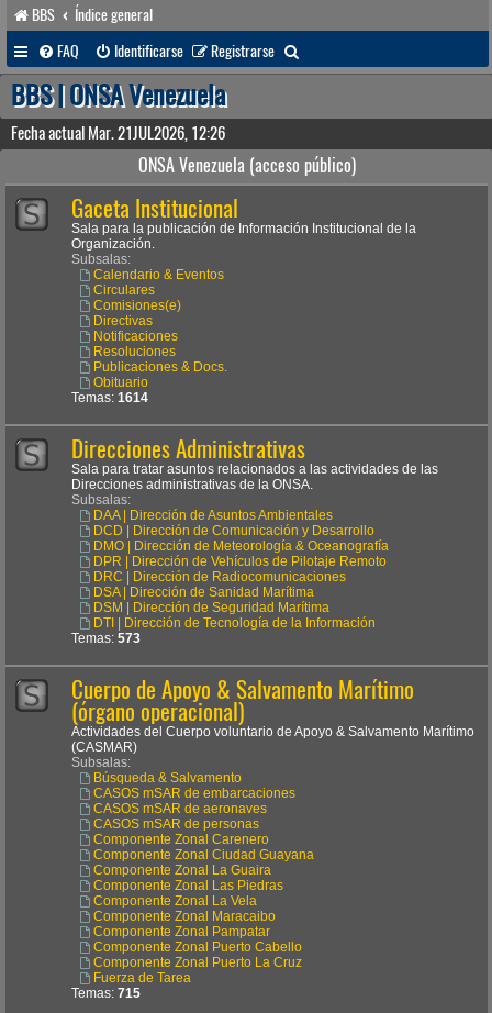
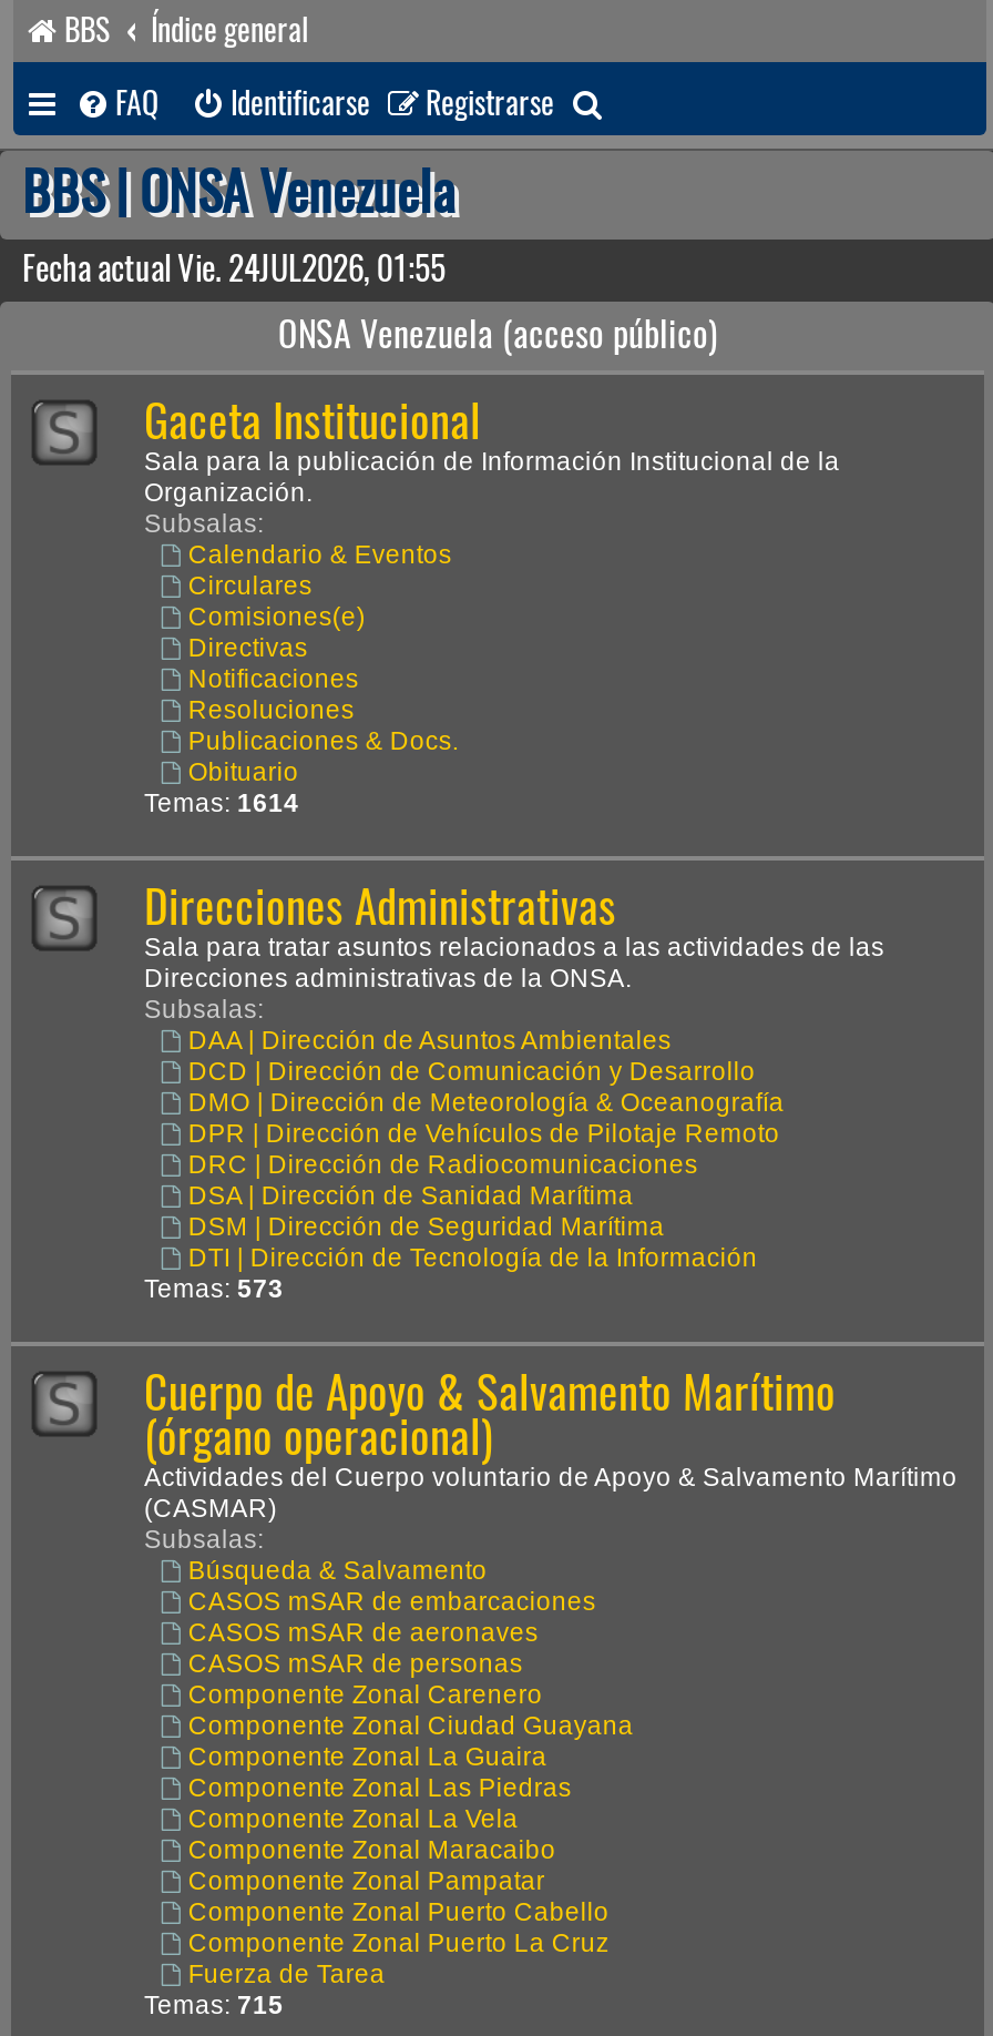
- Fecha actual Mar. 21JUL2026, 12:26
+ Fecha actual Vie. 24JUL2026, 01:55
